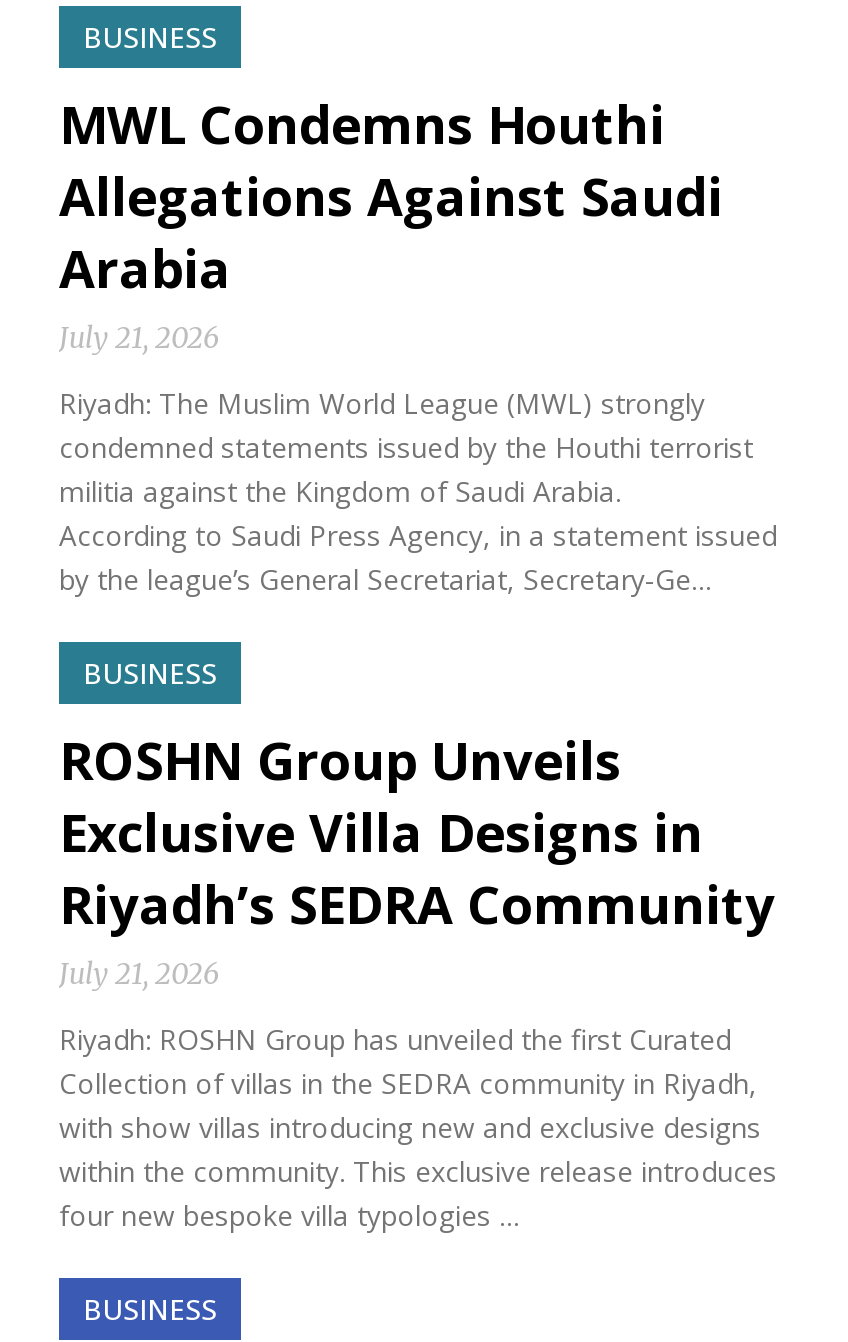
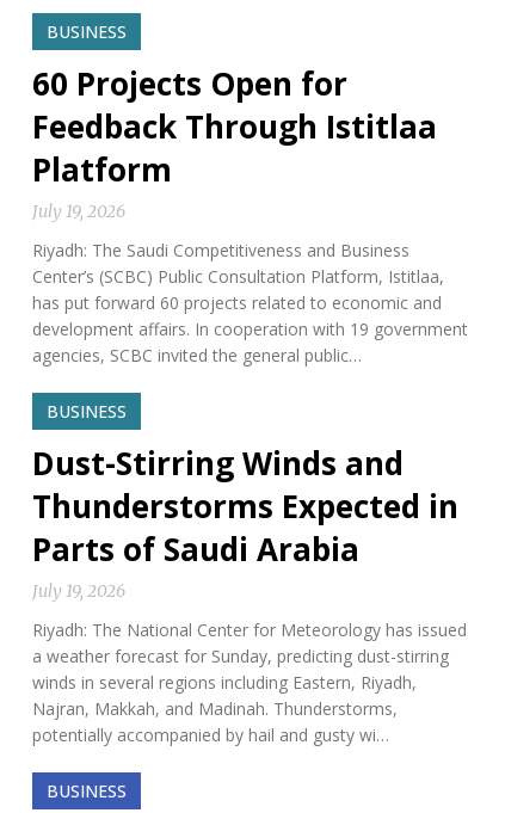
- MWL Condemns Houthi
- Allegations Against Saudi
- Arabia
- July 21, 2026
+ 60 Projects Open for
+ Feedback Through Istitlaa
+ Platform
+ July 19, 2026

- Riyadh: The Muslim World League (MWL) strongly
- condemned statements issued by the Houthi terrorist
- militia against the Kingdom of Saudi Arabia.
- According to Saudi Press Agency, in a statement issued
- by the league’s General Secretariat, Secretary-Ge…
+ Riyadh: The Saudi Competitiveness and Business
+ Center’s (SCBC) Public Consultation Platform, Istitlaa,
+ has put forward 60 projects related to economic and
+ development affairs. In cooperation with 19 government
+ agencies, SCBC invited the general public…

- ROSHN Group Unveils
- Exclusive Villa Designs in
- Riyadh’s SEDRA Community
- July 21, 2026
+ Dust-Stirring Winds and
+ Thunderstorms Expected in
+ Parts of Saudi Arabia
+ July 19, 2026

- Riyadh: ROSHN Group has unveiled the first Curated
- Collection of villas in the SEDRA community in Riyadh,
- with show villas introducing new and exclusive designs
- within the community. This exclusive release introduces
- four new bespoke villa typologies …
+ Riyadh: The National Center for Meteorology has issued
+ a weather forecast for Sunday, predicting dust-stirring
+ winds in several regions including Eastern, Riyadh,
+ Najran, Makkah, and Madinah. Thunderstorms,
+ potentially accompanied by hail and gusty wi…
